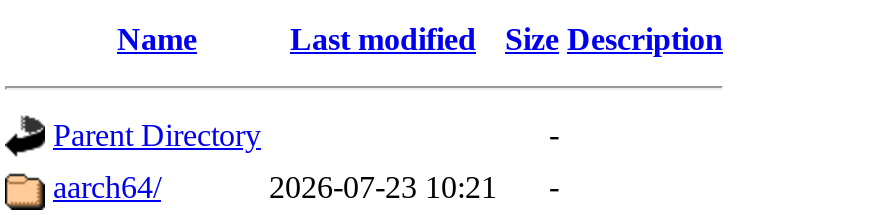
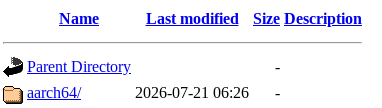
- 2026-07-23 10:21
+ 2026-07-21 06:26
